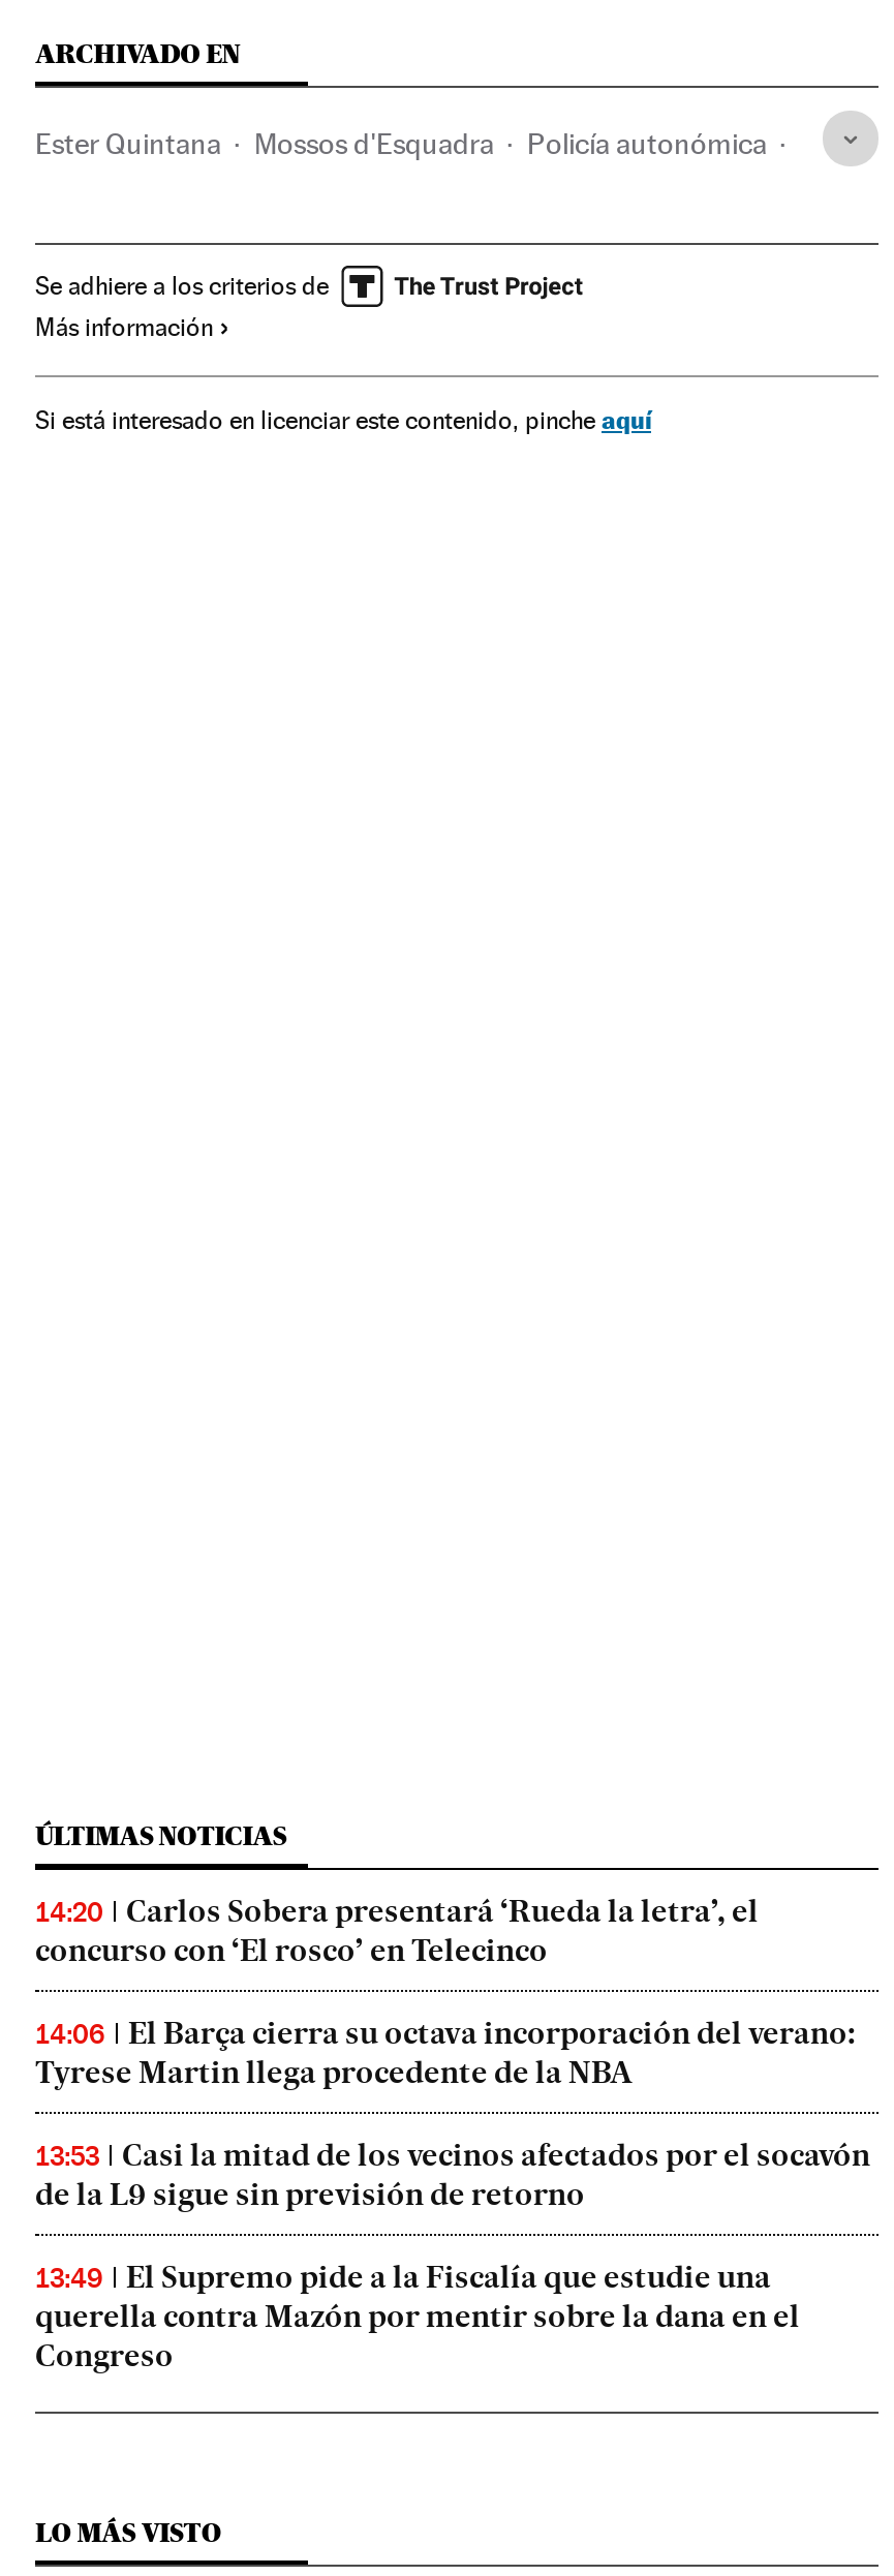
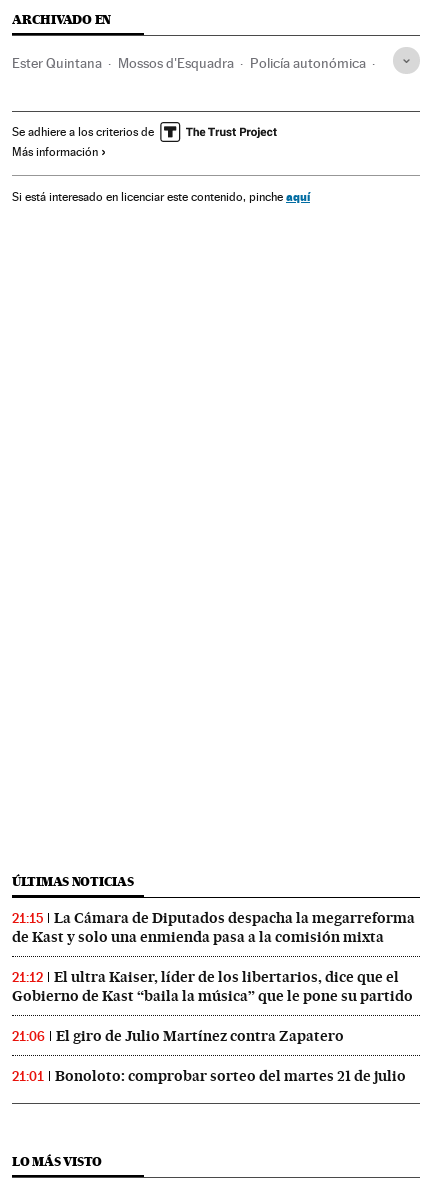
- 14:20
- Carlos Sobera presentará ‘Rueda la letra’, el
- concurso con ‘El rosco’ en Telecinco
+ 21:15
+ La Cámara de Diputados despacha la megarreforma
+ de Kast y solo una enmienda pasa a la comisión mixta

- 14:06
- El Barça cierra su octava incorporación del verano:
- Tyrese Martin llega procedente de la NBA
+ 21:12
+ El ultra Kaiser, líder de los libertarios, dice que el
+ Gobierno de Kast “baila la música” que le pone su partido

- 13:53
- Casi la mitad de los vecinos afectados por el socavón
- de la L9 sigue sin previsión de retorno
+ 21:06
+ El giro de Julio Martínez contra Zapatero

- 13:49
- El Supremo pide a la Fiscalía que estudie una
- querella contra Mazón por mentir sobre la dana en el
- Congreso
+ 21:01
+ Bonoloto: comprobar sorteo del martes 21 de julio
